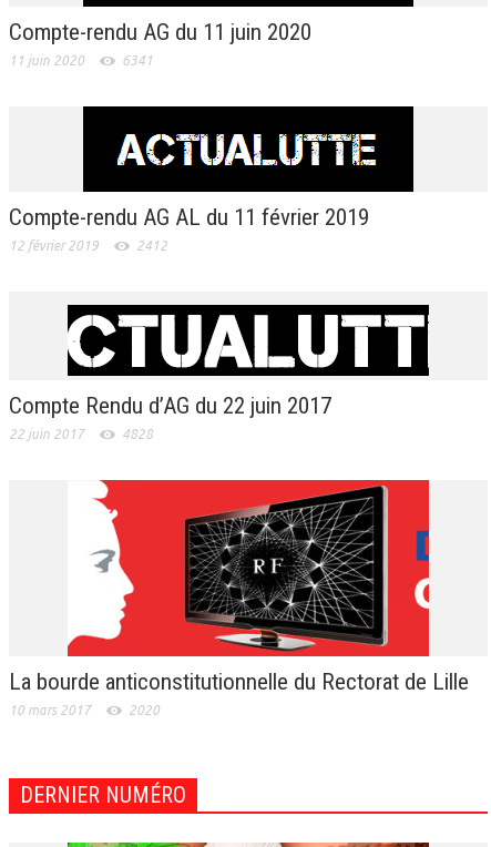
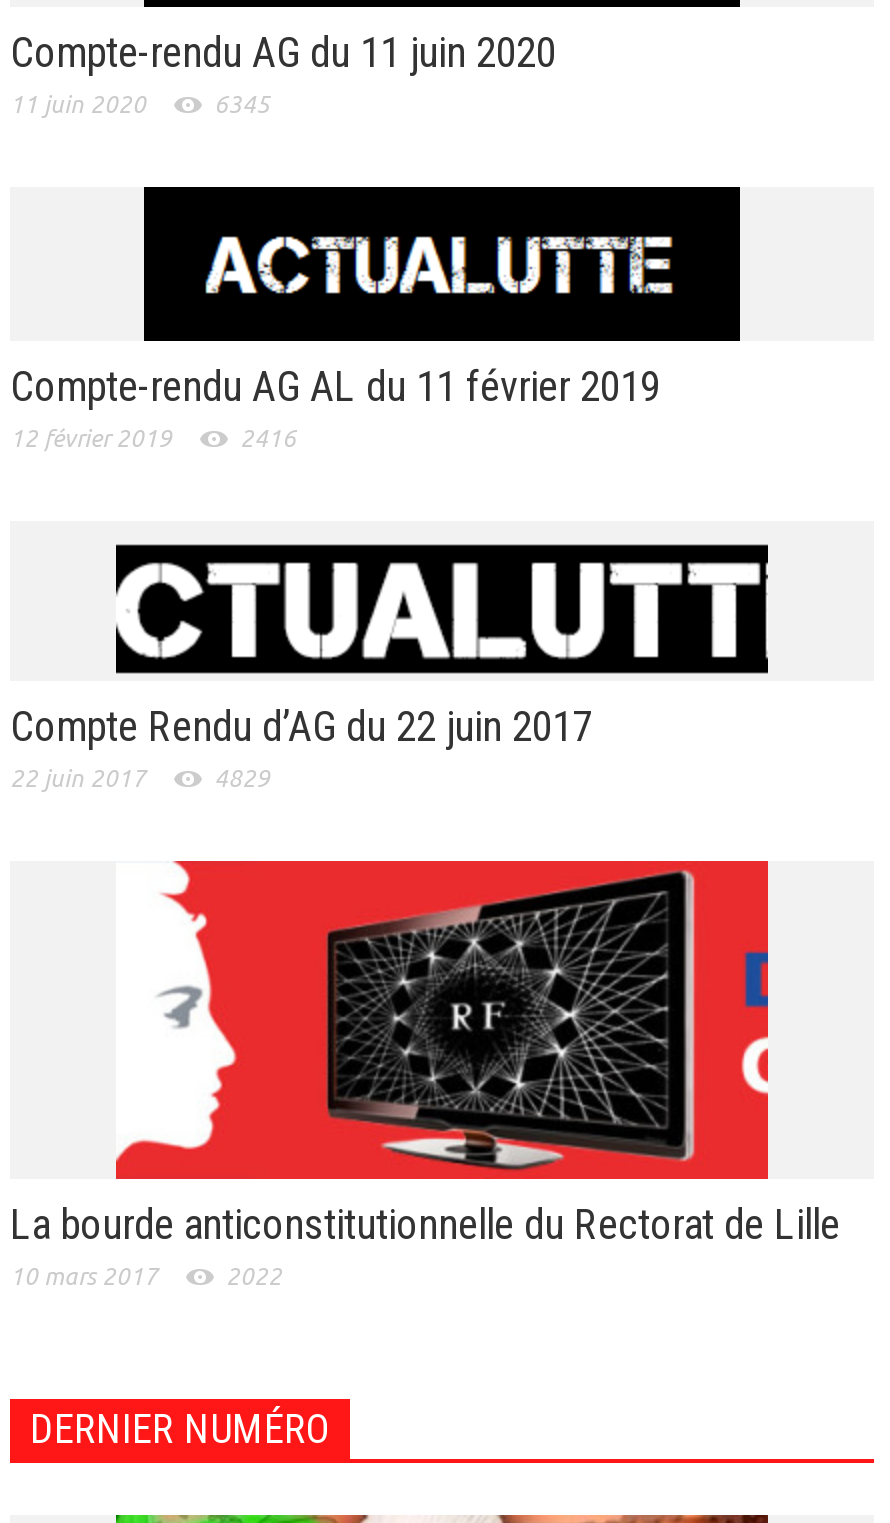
- 6341
+ 6345

- 2412
+ 2416

- 4828
+ 4829

- 2020
+ 2022
